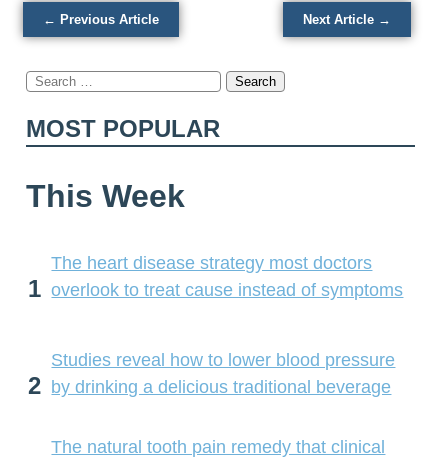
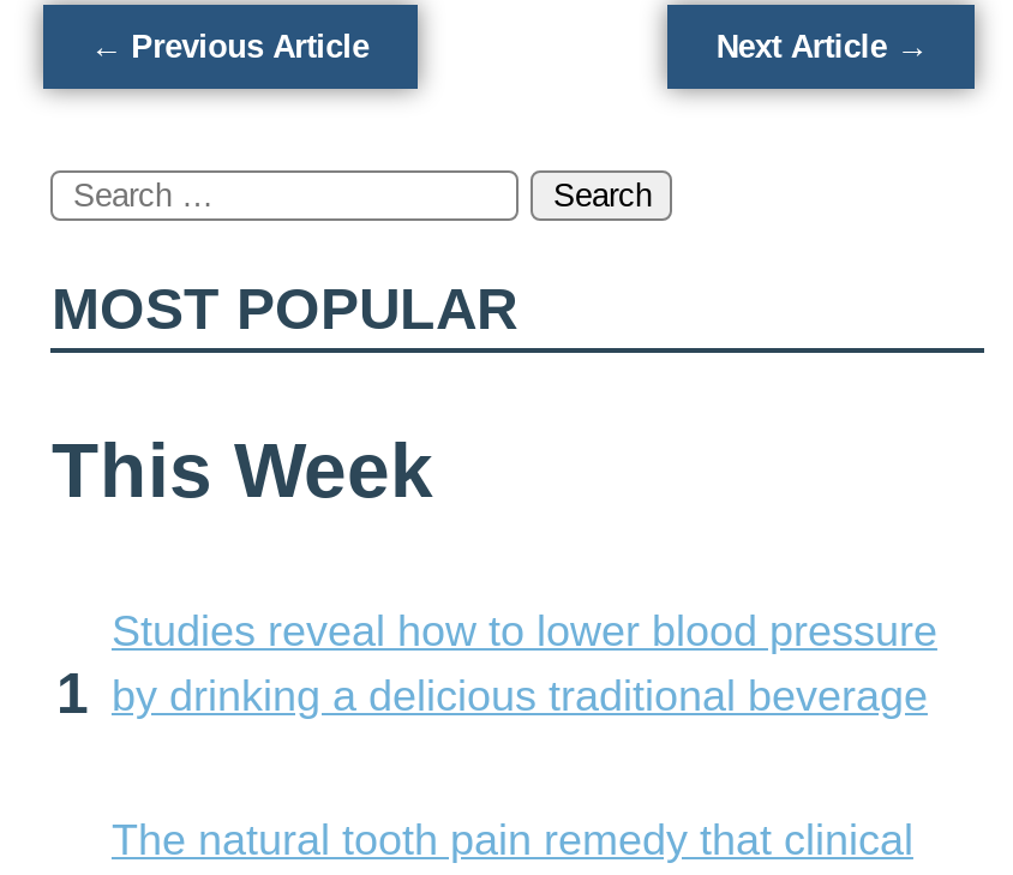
- The heart disease strategy most doctors
- overlook to treat cause instead of symptoms

- 2
